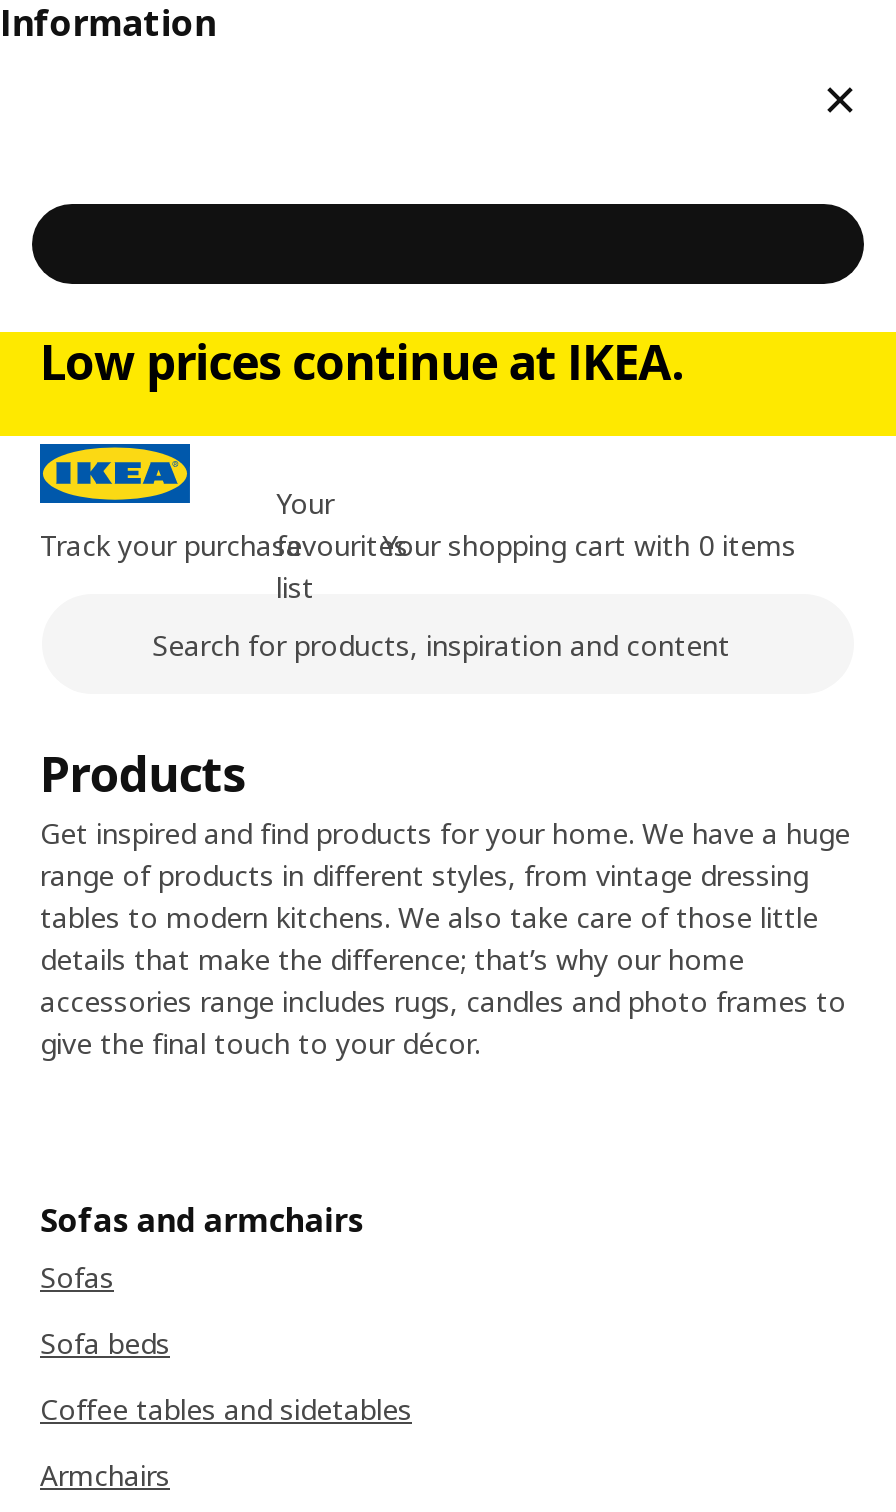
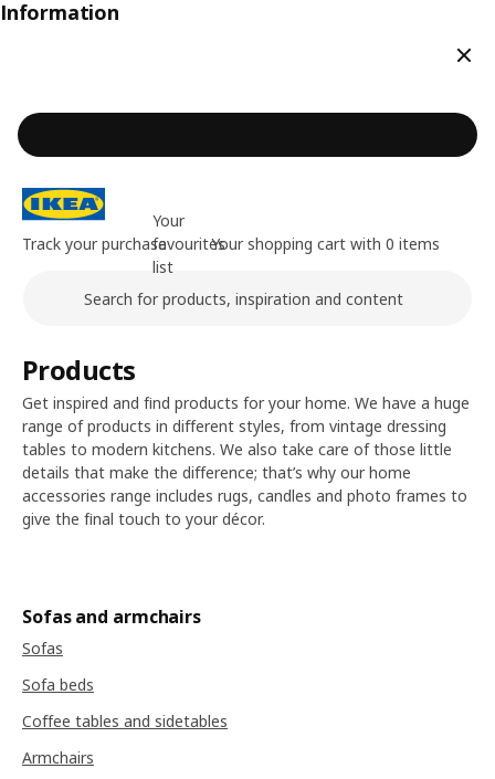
- Low prices continue at IKEA.
